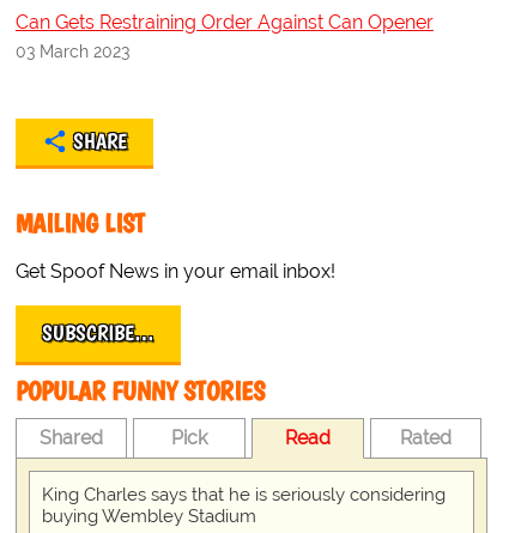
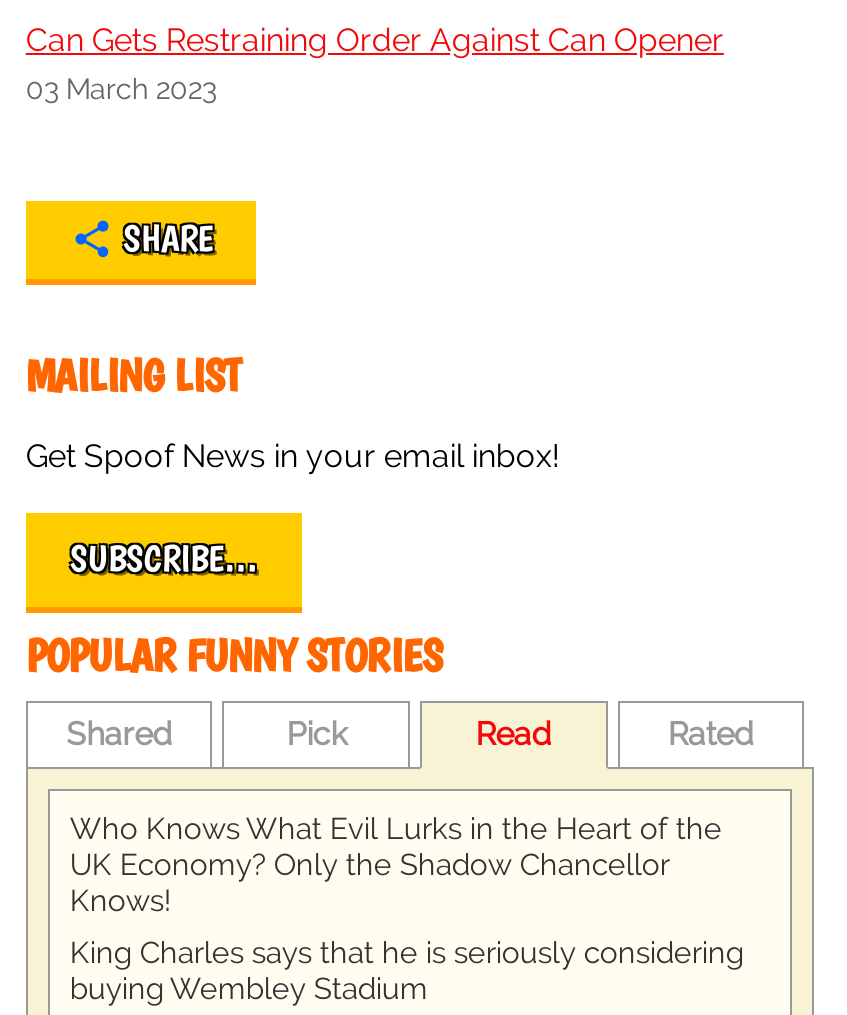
+ Who Knows What Evil Lurks in the Heart of the
+ UK Economy? Only the Shadow Chancellor
+ Knows!
